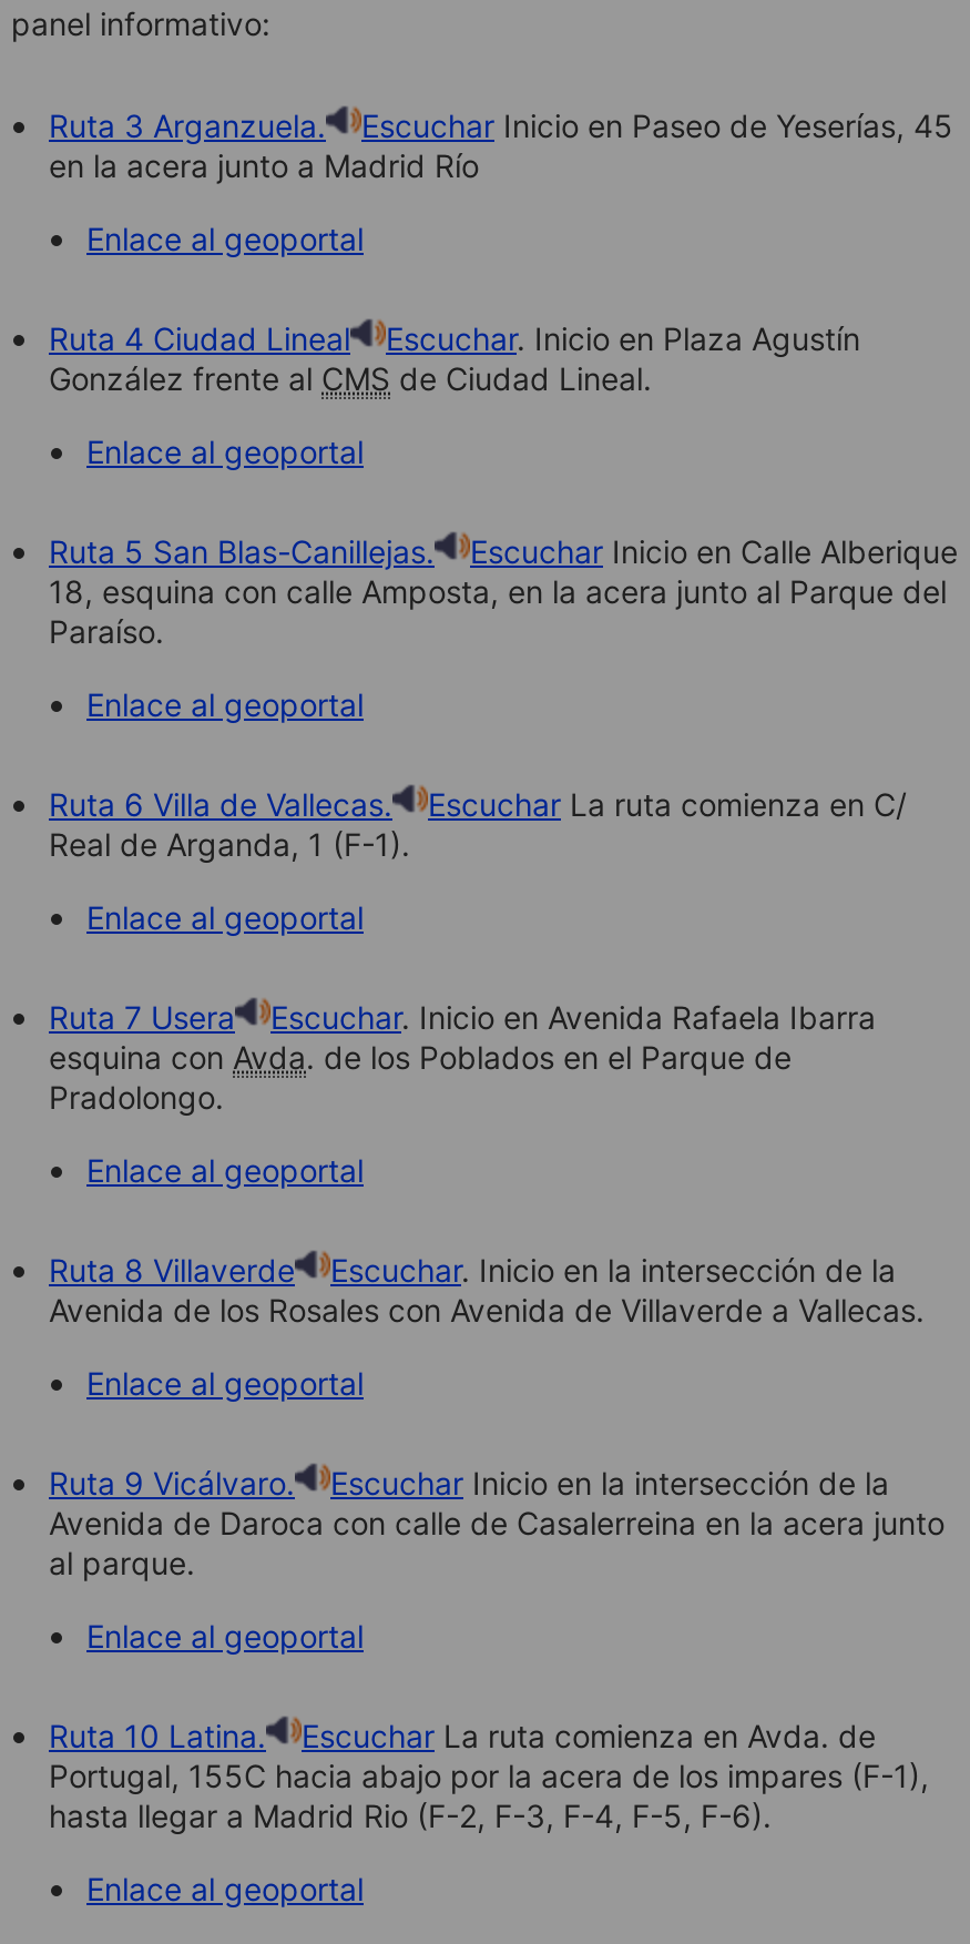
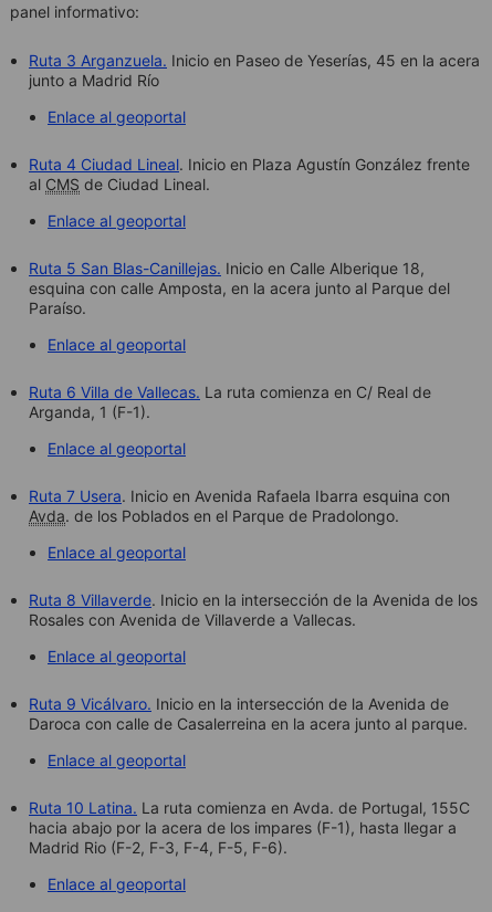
- Ruta 3 Arganzuela.
- Escuchar Inicio en Paseo de Yeserías, 45
- en la acera junto a Madrid Río
+ Ruta 3 Arganzuela. Inicio en Paseo de Yeserías, 45 en la acera
+ junto a Madrid Río

- Ruta 4 Ciudad Lineal
- Escuchar. Inicio en Plaza Agustín
- González frente al CMS de Ciudad Lineal.
+ Ruta 4 Ciudad Lineal. Inicio en Plaza Agustín González frente
+ al CMS de Ciudad Lineal.

- Ruta 5 San Blas-Canillejas.
- Escuchar Inicio en Calle Alberique
- 18, esquina con calle Amposta, en la acera junto al Parque del
+ Ruta 5 San Blas-Canillejas. Inicio en Calle Alberique 18,
+ esquina con calle Amposta, en la acera junto al Parque del

- Ruta 6 Villa de Vallecas.
- Escuchar La ruta comienza en C/
- Real de Arganda, 1 (F-1).
+ Ruta 6 Villa de Vallecas. La ruta comienza en C/ Real de
+ Arganda, 1 (F-1).

- Ruta 7 Usera
- Escuchar. Inicio en Avenida Rafaela Ibarra
- esquina con Avda. de los Poblados en el Parque de
- Pradolongo.
+ Ruta 7 Usera. Inicio en Avenida Rafaela Ibarra esquina con
+ Avda. de los Poblados en el Parque de Pradolongo.

- Ruta 8 Villaverde
- Escuchar. Inicio en la intersección de la
- Avenida de los Rosales con Avenida de Villaverde a Vallecas.
+ Ruta 8 Villaverde. Inicio en la intersección de la Avenida de los
+ Rosales con Avenida de Villaverde a Vallecas.

- Ruta 9 Vicálvaro.
- Escuchar Inicio en la intersección de la
- Avenida de Daroca con calle de Casalerreina en la acera junto
- al parque.
+ Ruta 9 Vicálvaro. Inicio en la intersección de la Avenida de
+ Daroca con calle de Casalerreina en la acera junto al parque.

- Ruta 10 Latina.
- Escuchar La ruta comienza en Avda. de
- Portugal, 155C hacia abajo por la acera de los impares (F-1),
- hasta llegar a Madrid Rio (F-2, F-3, F-4, F-5, F-6).
+ Ruta 10 Latina. La ruta comienza en Avda. de Portugal, 155C
+ hacia abajo por la acera de los impares (F-1), hasta llegar a
+ Madrid Rio (F-2, F-3, F-4, F-5, F-6).
